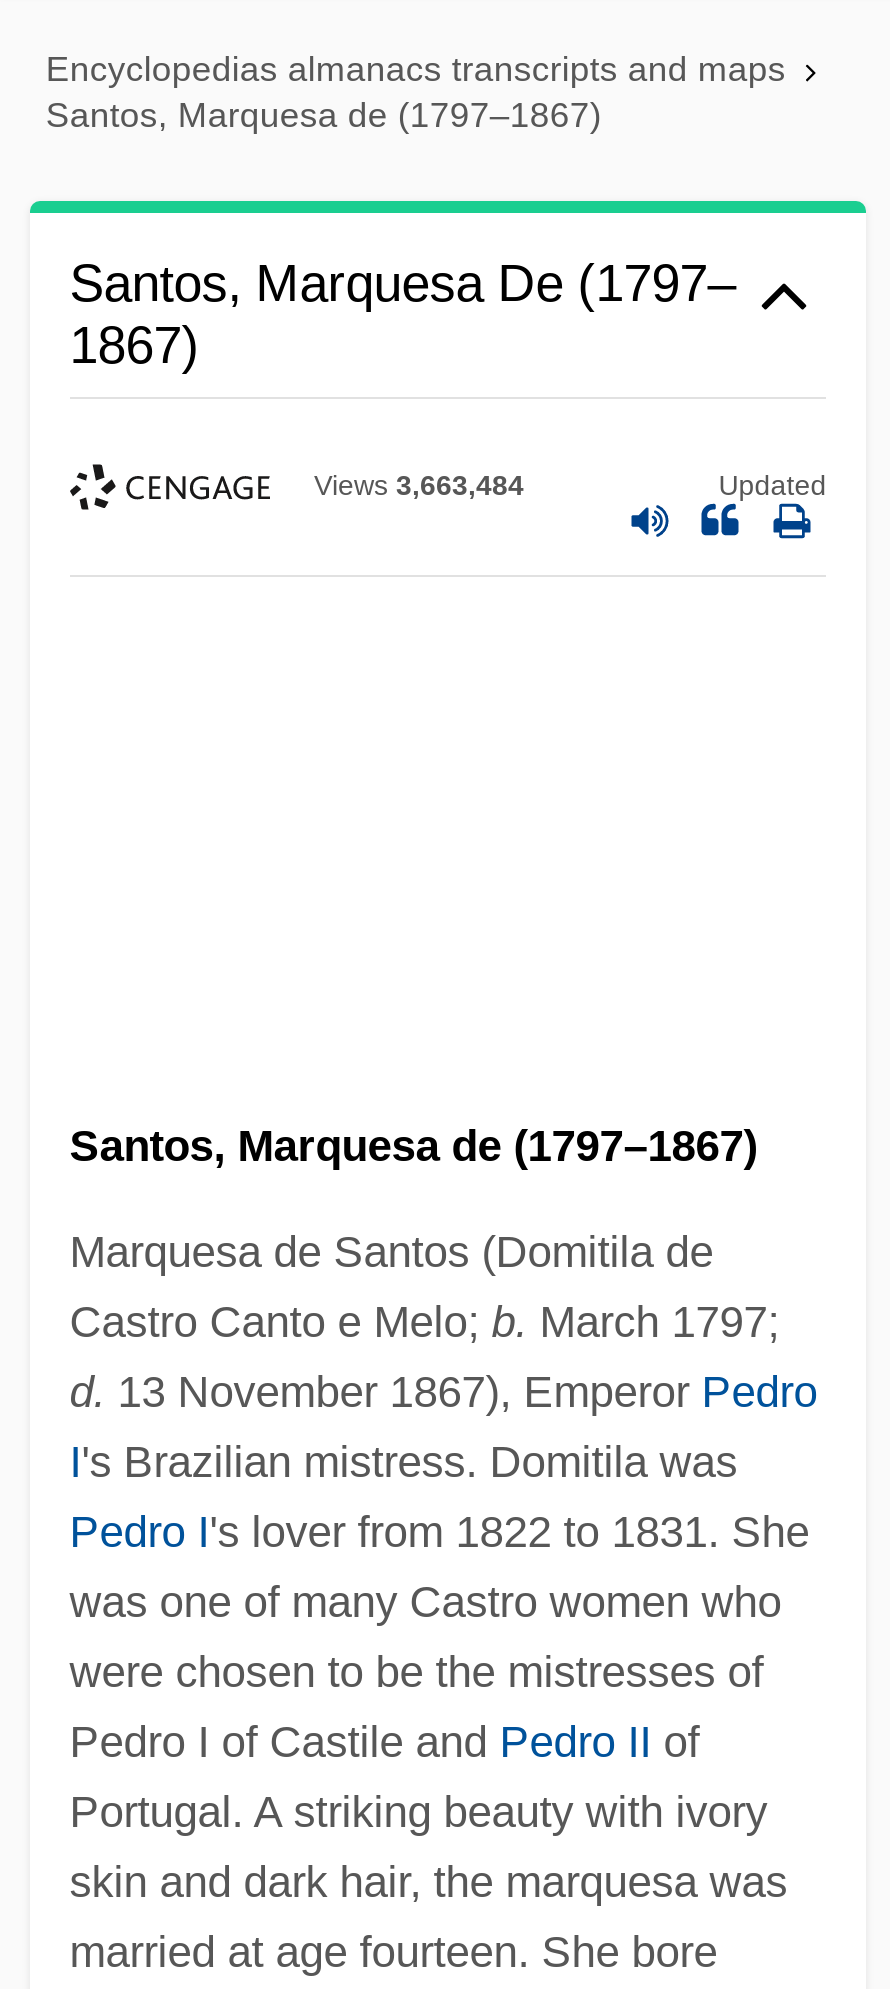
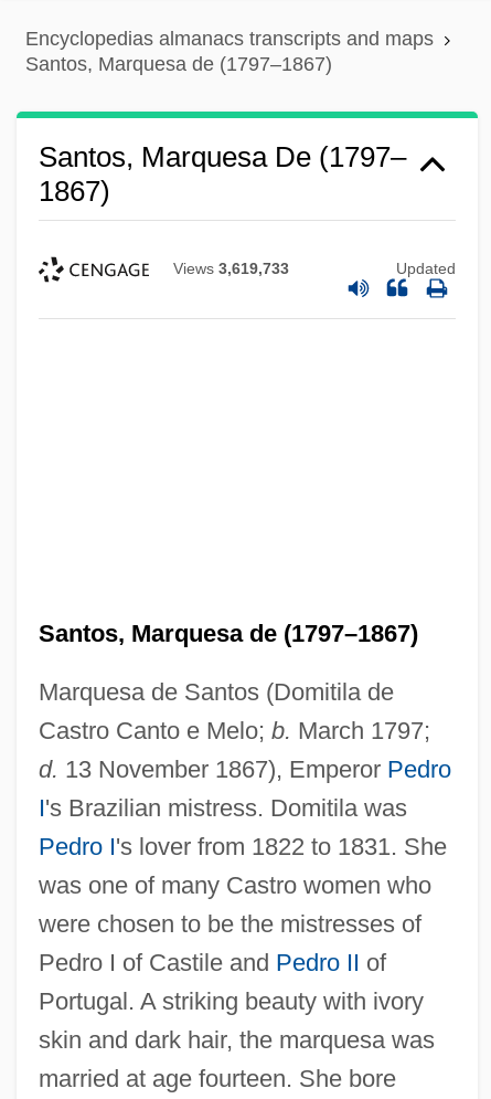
- Views 3,663,484
+ Views 3,619,733
